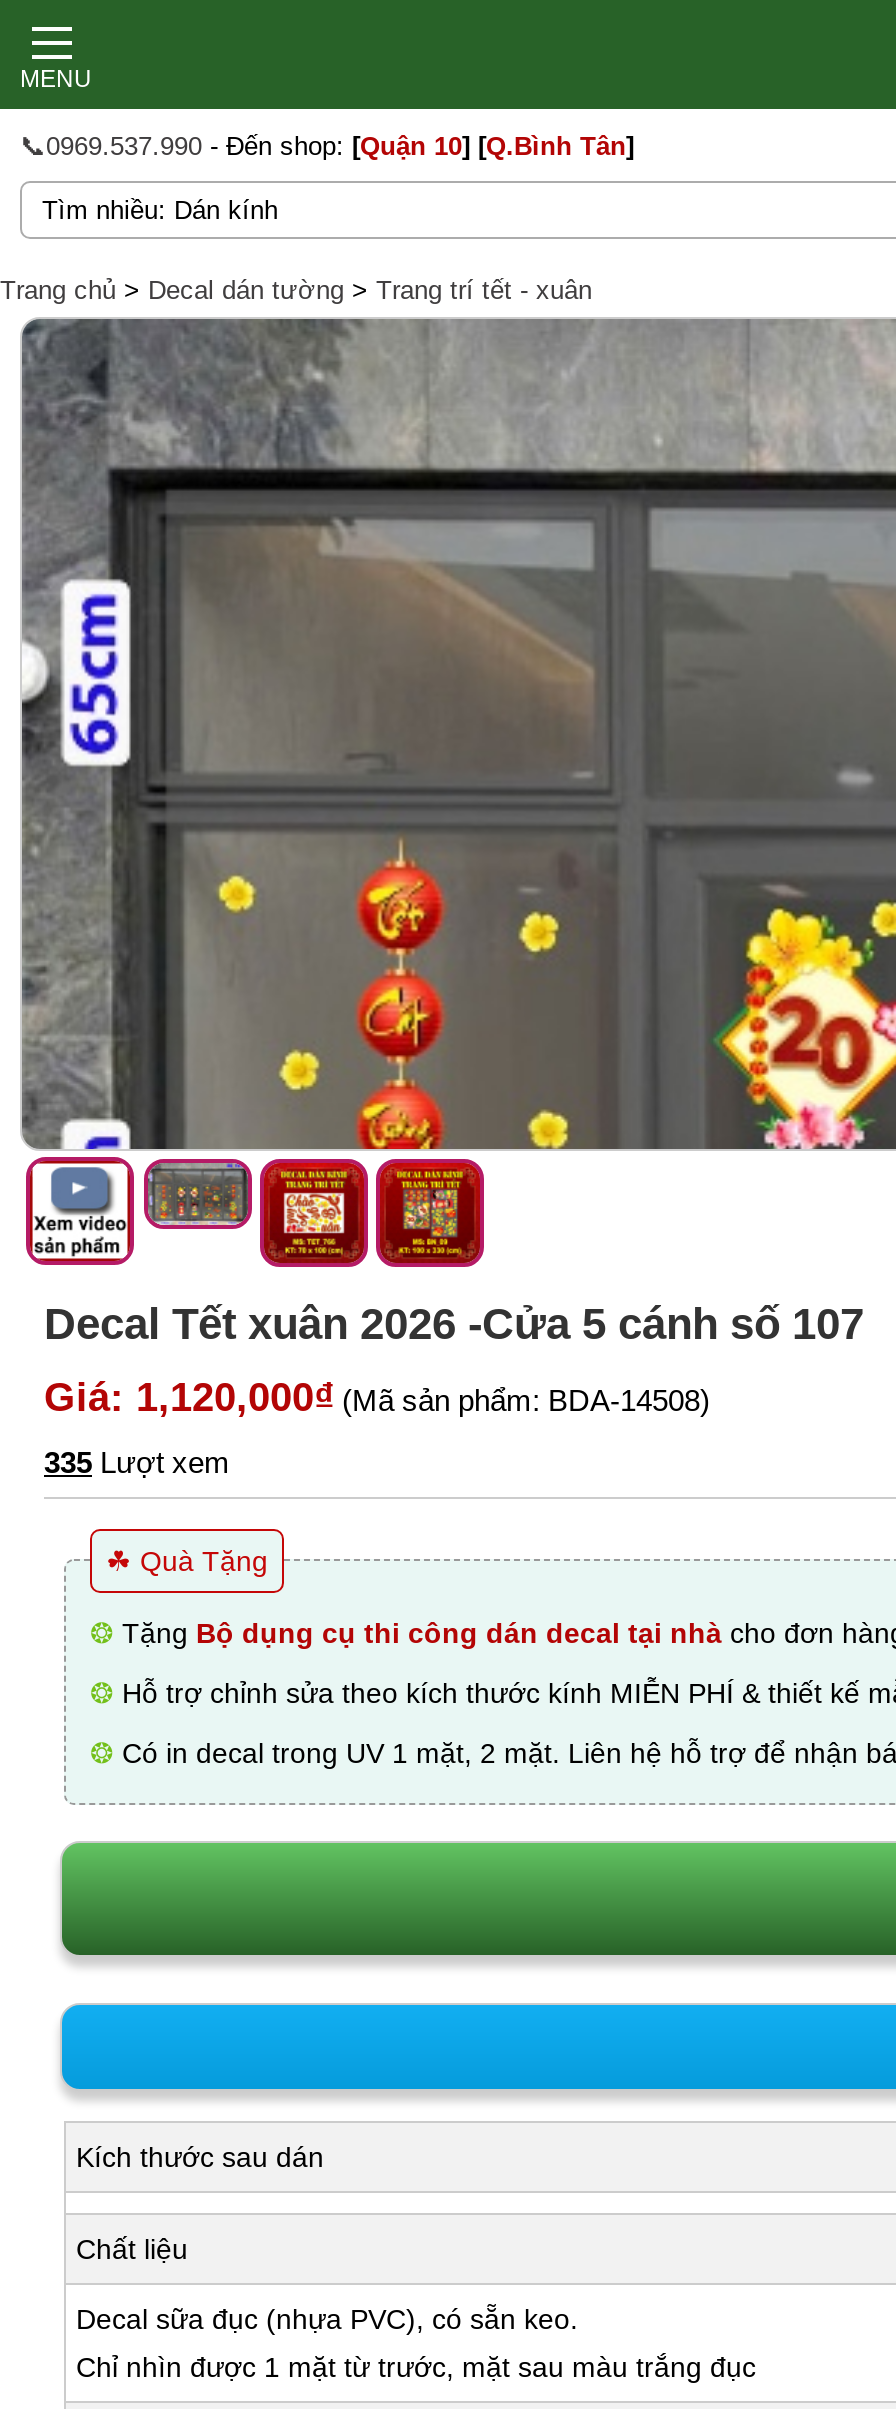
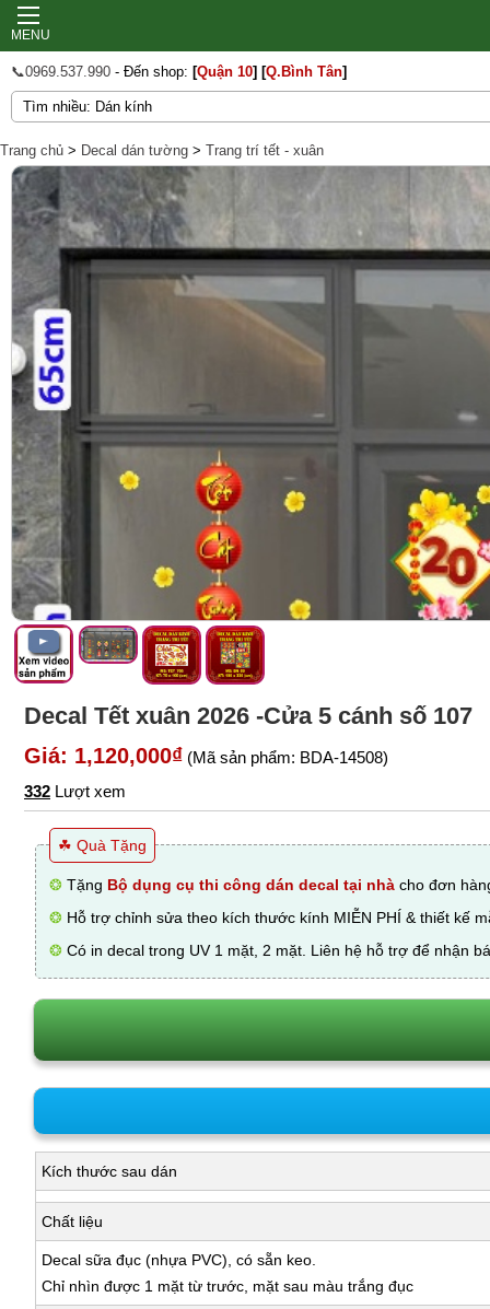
- 335 Lượt xem
+ 332 Lượt xem
